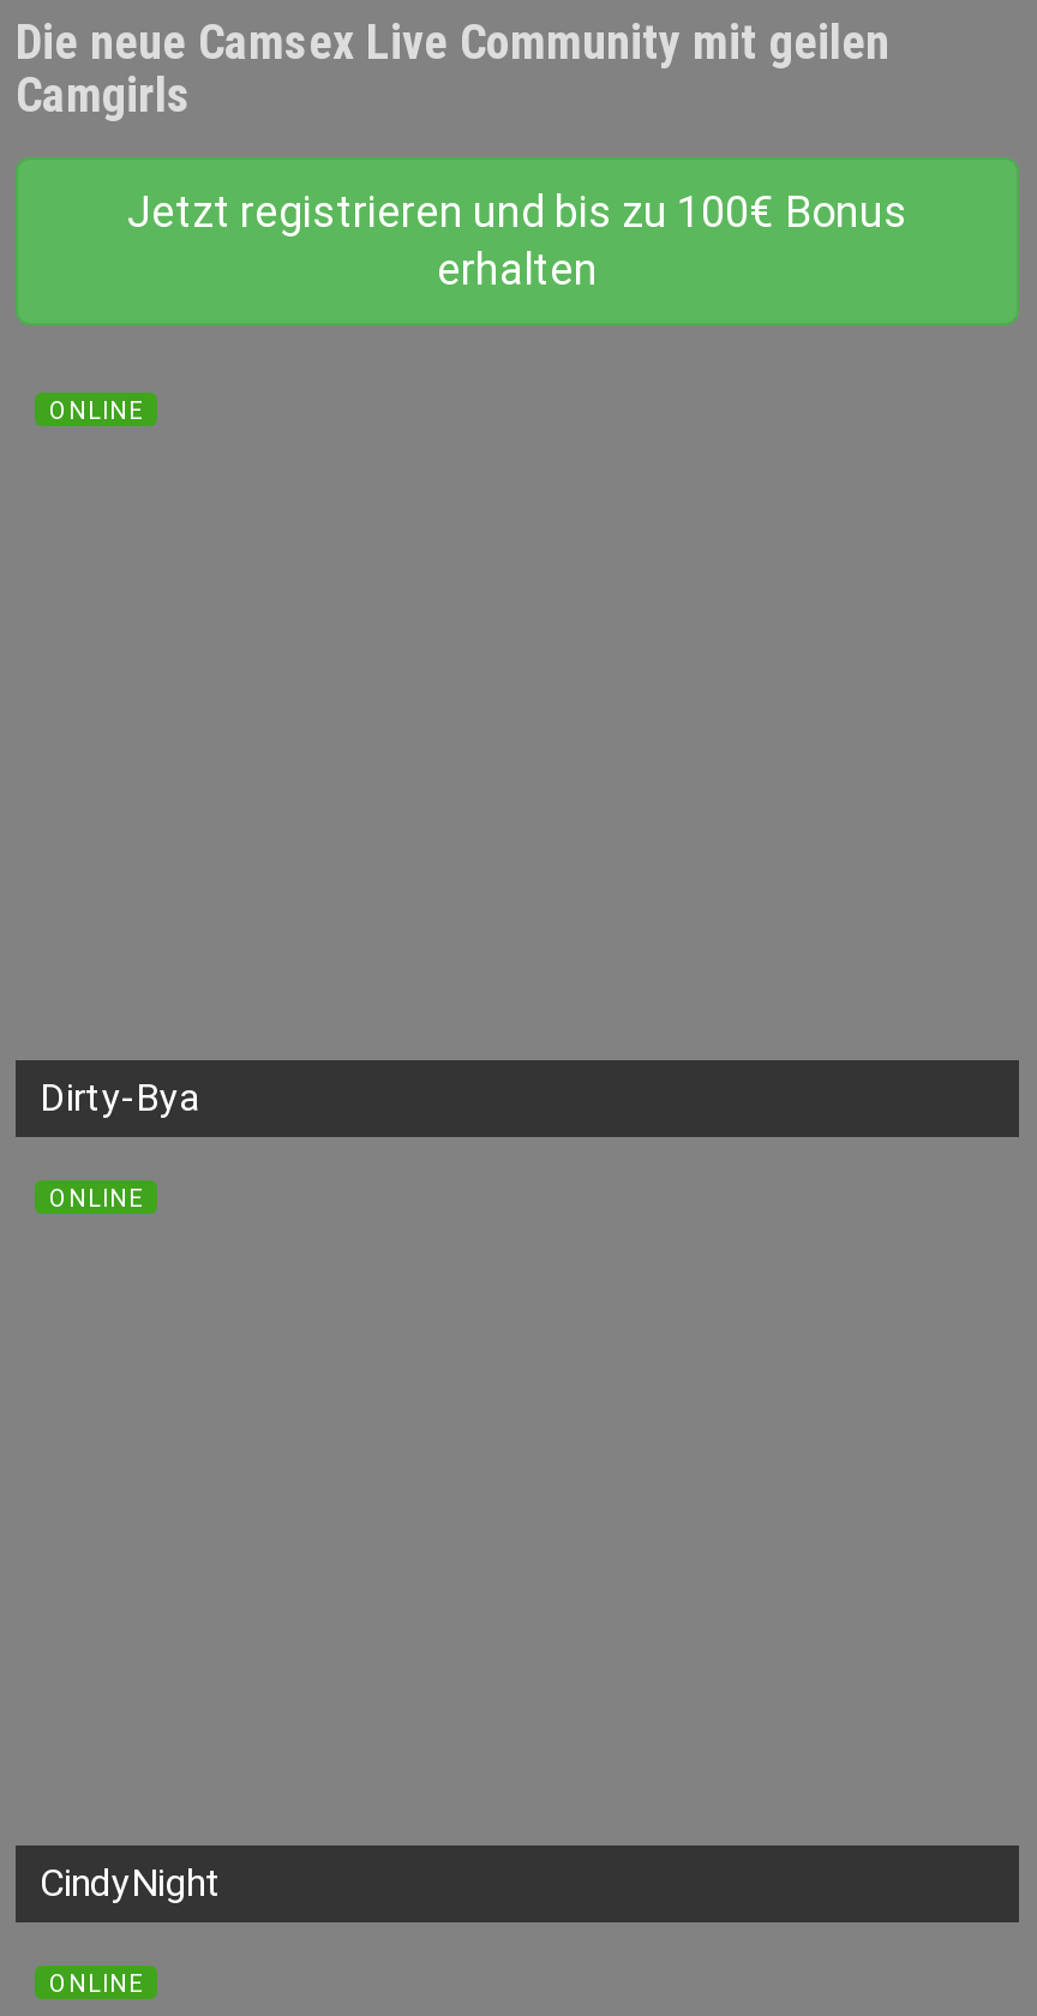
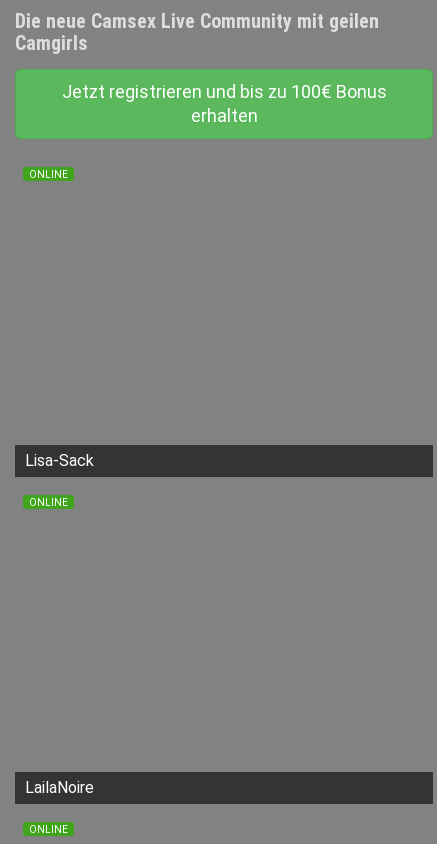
- Dirty-Bya
+ Lisa-Sack

- CindyNight
+ LailaNoire
